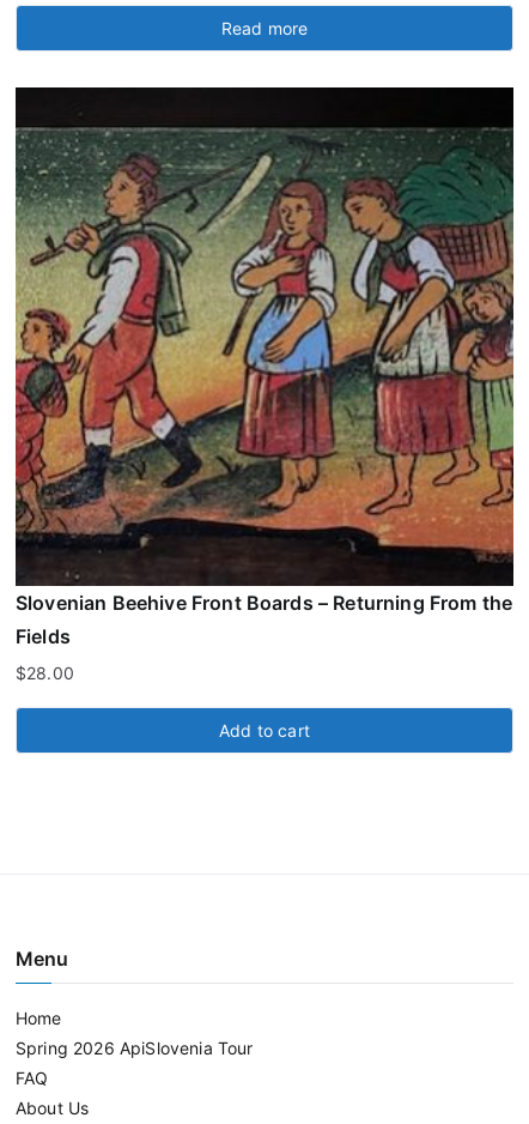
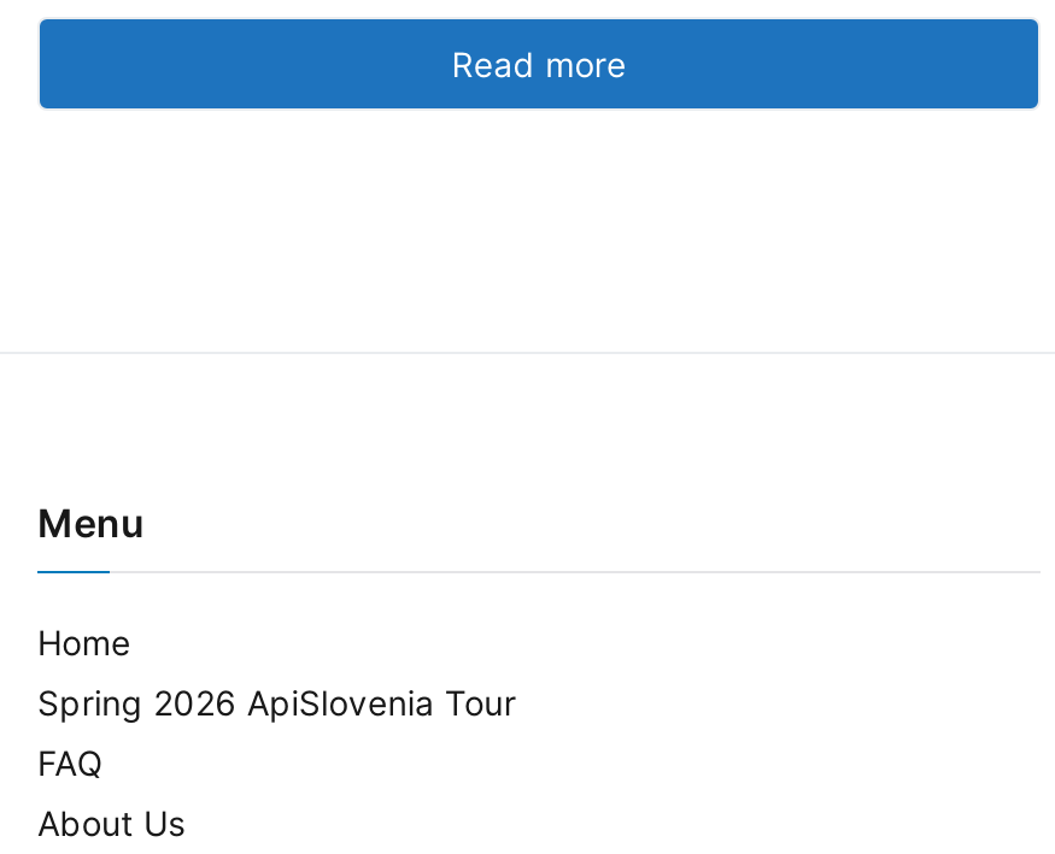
- [image]
- Slovenian Beehive Front Boards – Returning From the
- Fields
- $28.00
- Add to cart
